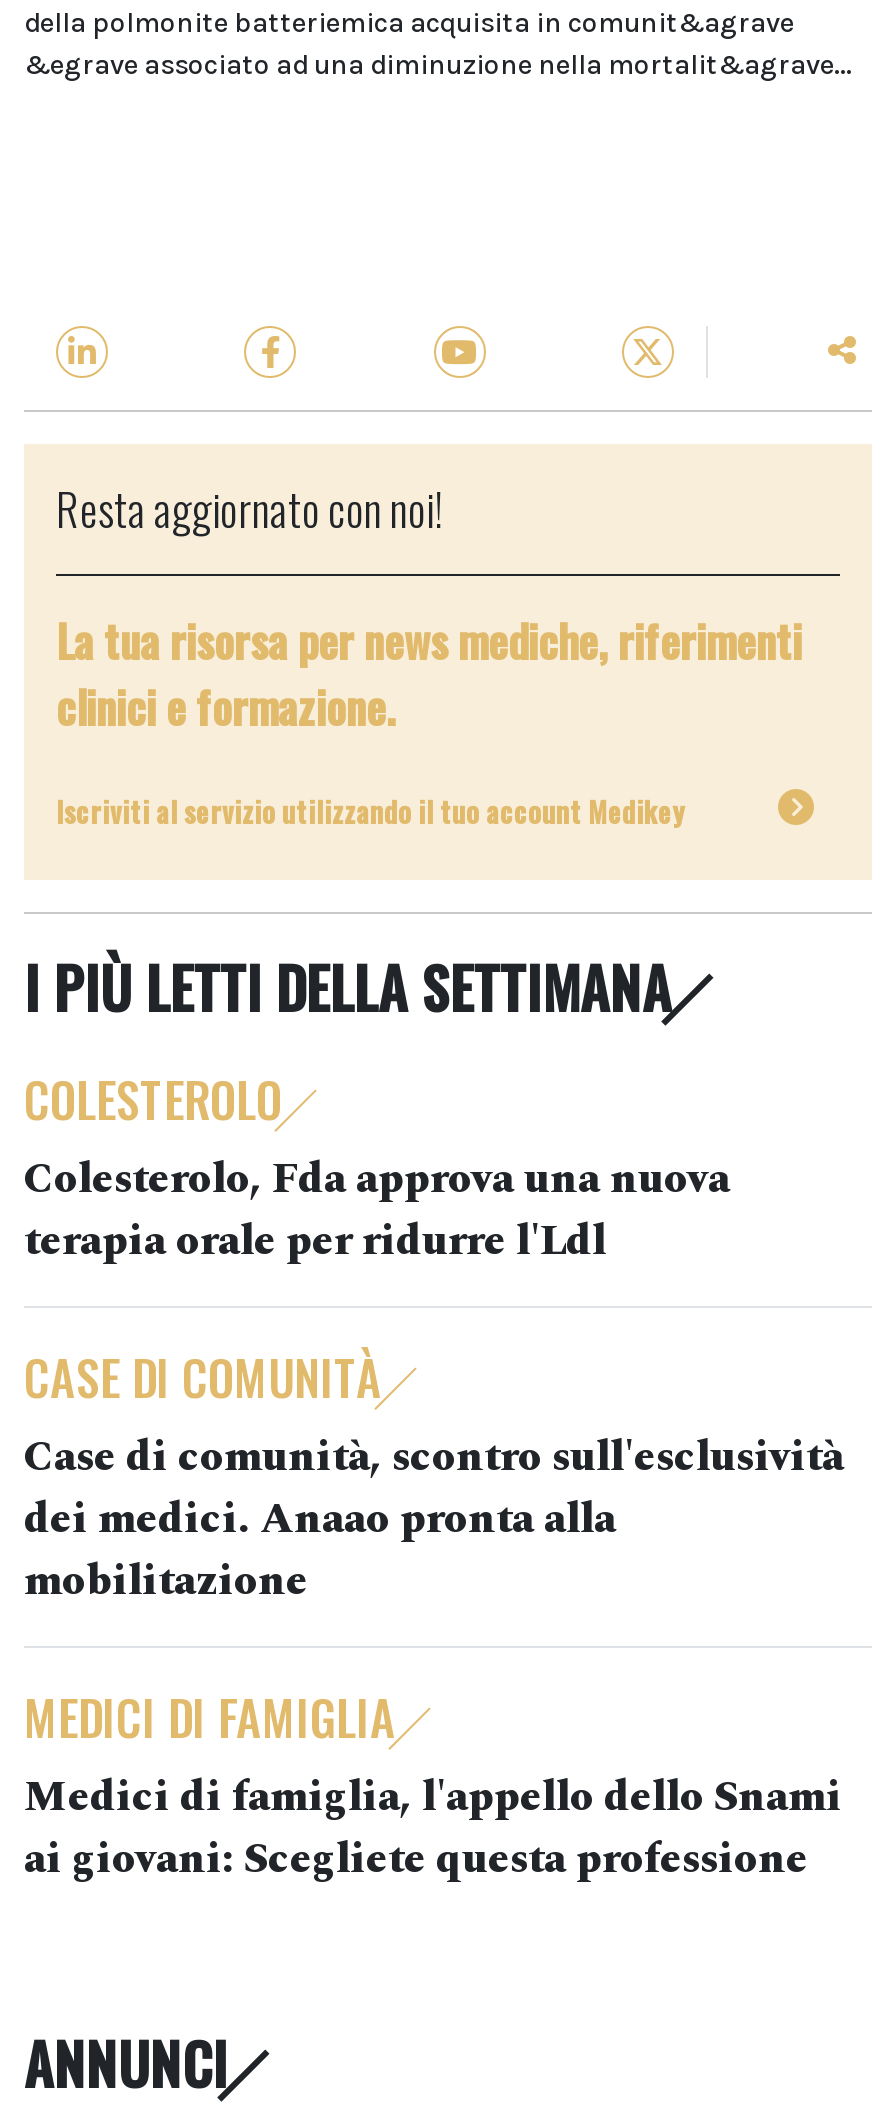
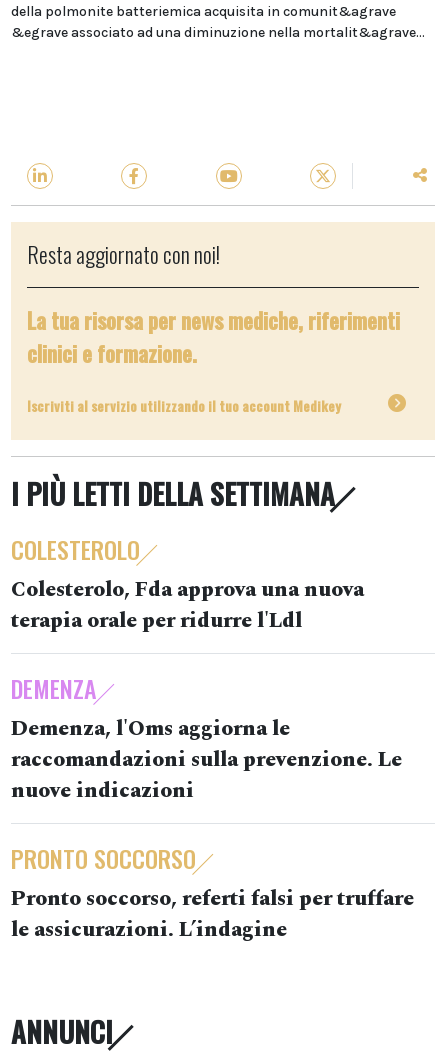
- CASE DI COMUNITÀ
- Case di comunità, scontro sull'esclusività
- dei medici. Anaao pronta alla
- mobilitazione
+ DEMENZA
+ Demenza, l'Oms aggiorna le
+ raccomandazioni sulla prevenzione. Le
+ nuove indicazioni

- MEDICI DI FAMIGLIA
- Medici di famiglia, l'appello dello Snami
- ai giovani: Scegliete questa professione
+ PRONTO SOCCORSO
+ Pronto soccorso, referti falsi per truffare
+ le assicurazioni. L’indagine
